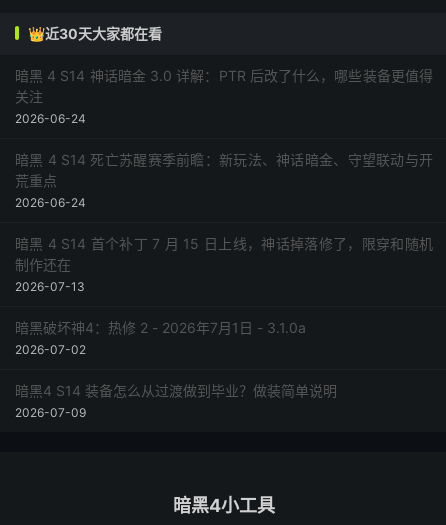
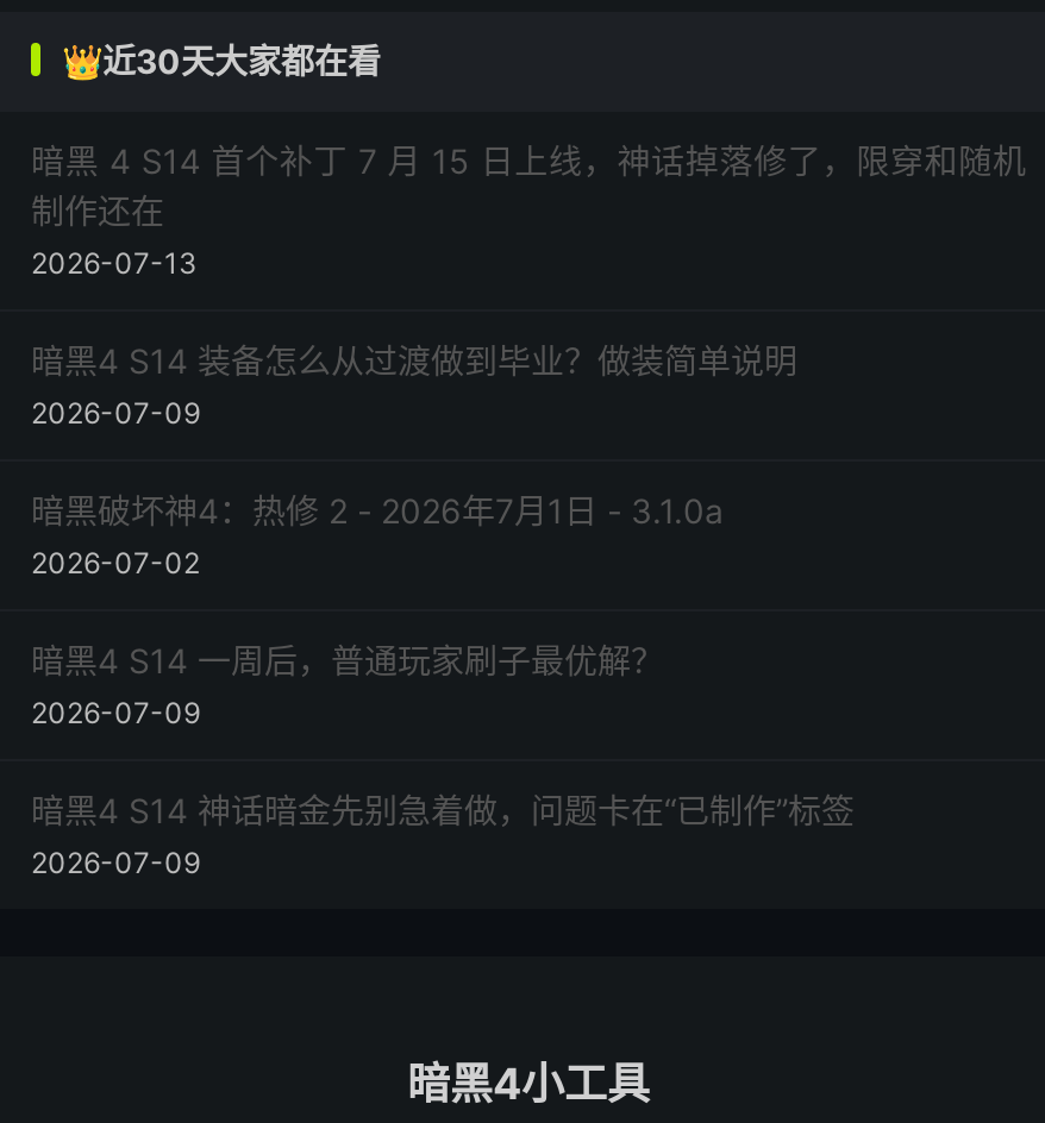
- 暗黑 4 S14 神话暗金 3.0 详解：PTR 后改了什么，哪些装备更值得
- 关注
- 2026-06-24
- 暗黑 4 S14 死亡苏醒赛季前瞻：新玩法、神话暗金、守望联动与开
- 荒重点
- 2026-06-24

moved up: 暗黑 4 S14 首个补丁 7 月 15 日上线，神话掉落修了，限穿和随机 | 制作还在 | 2026-07-13

+ 2026-07-09

moved up: 暗黑破坏神4：热修 2 - 2026年7月1日 - 3.1.0a | 2026-07-02

+ 暗黑4 S14 一周后，普通玩家刷子最优解？
+ 2026-07-09
+ 暗黑4 S14 神话暗金先别急着做，问题卡在“已制作”标签

moved up: 暗黑4 S14 装备怎么从过渡做到毕业？做装简单说明
